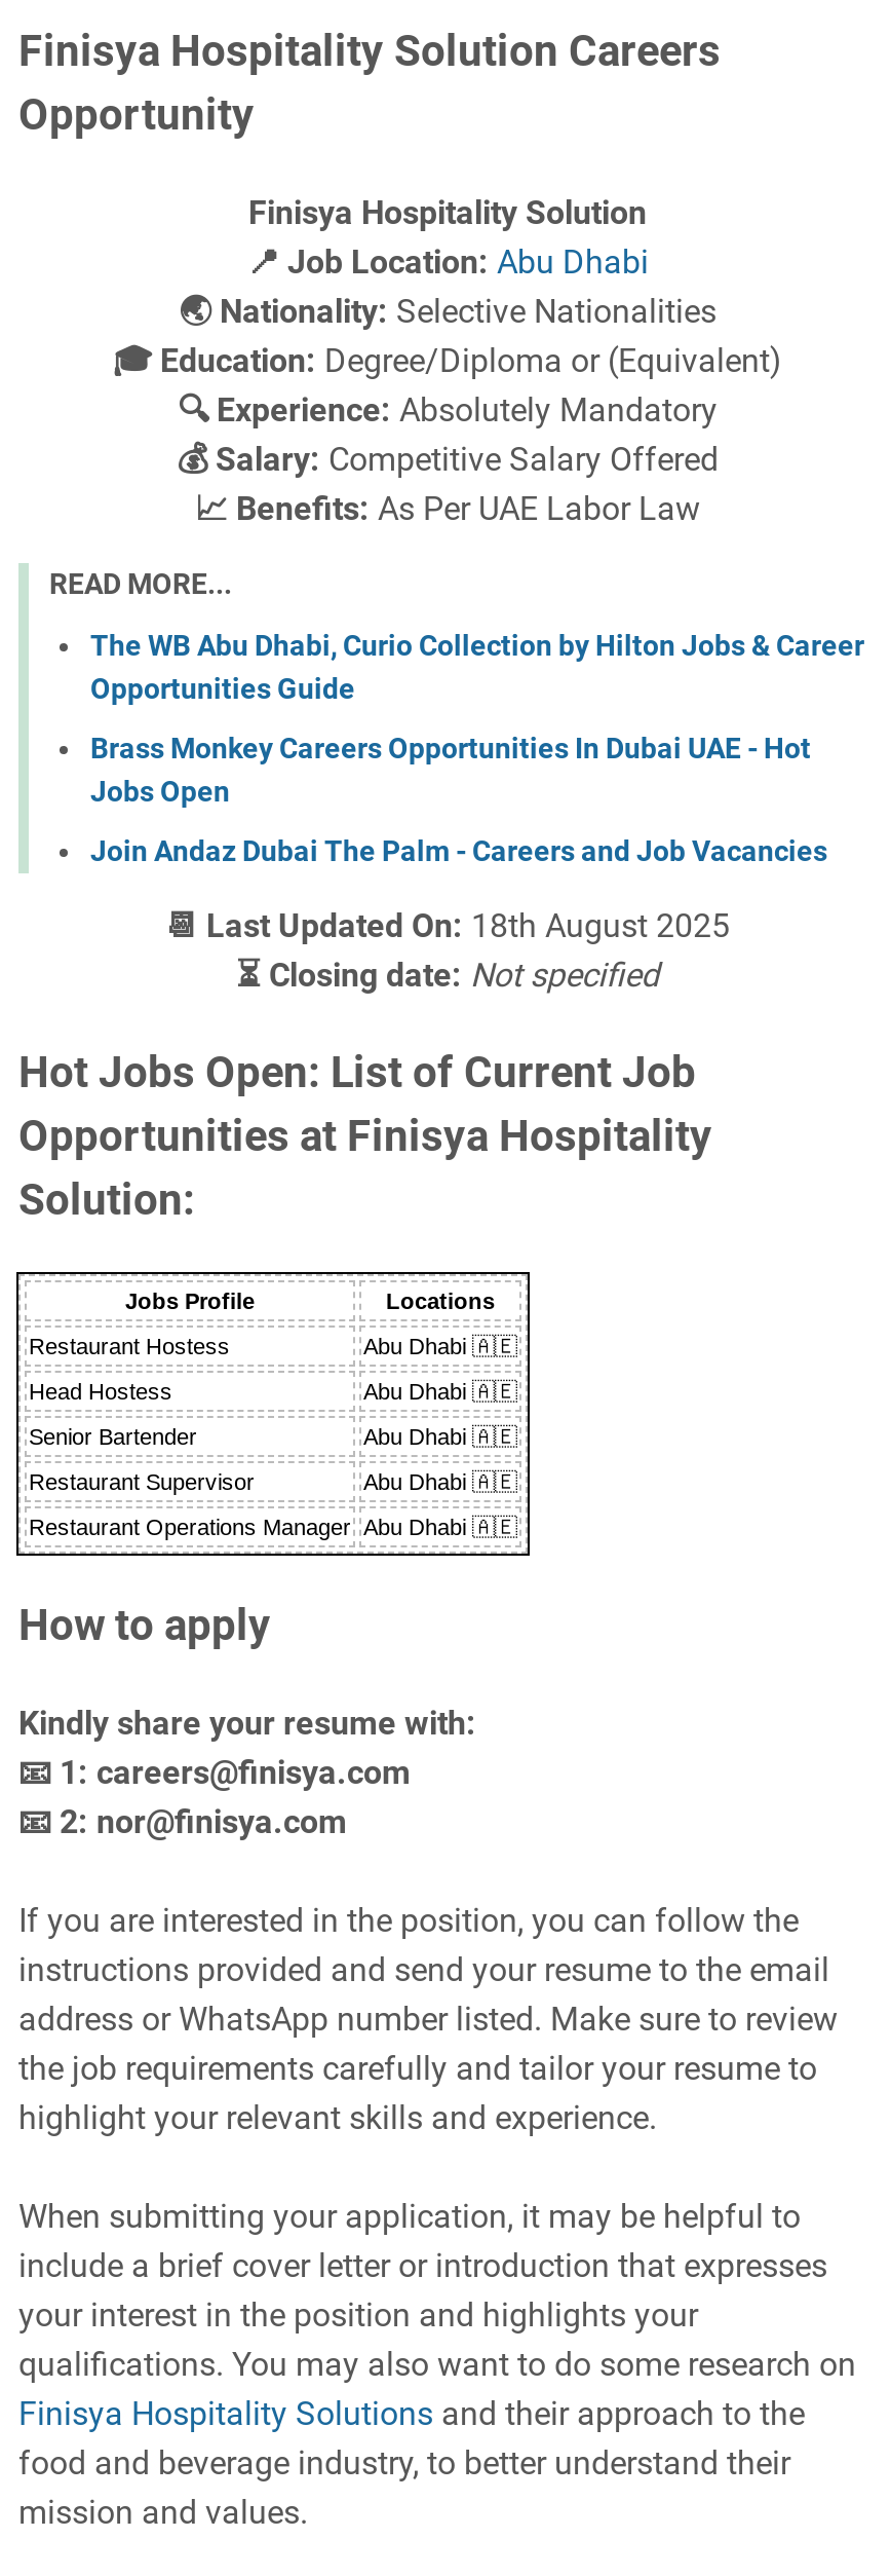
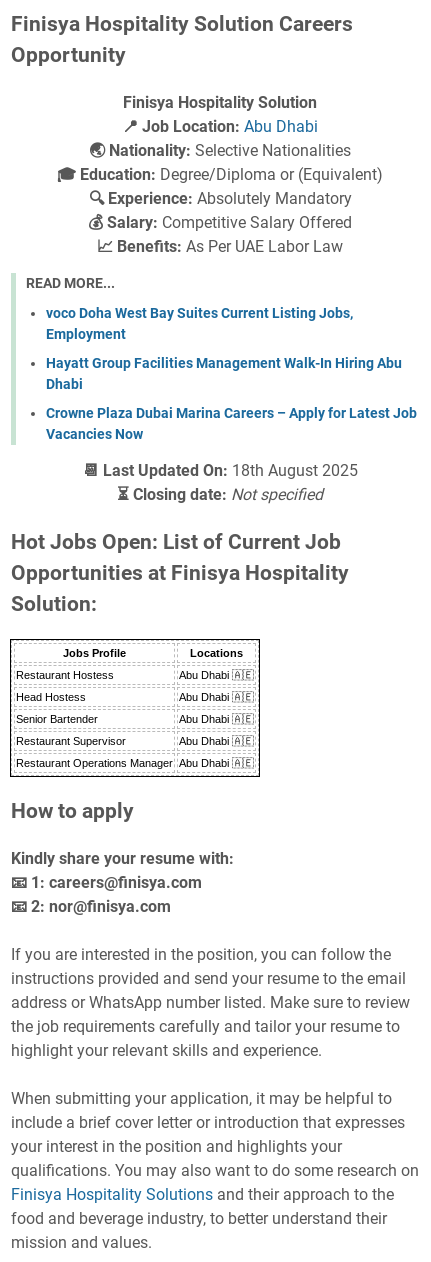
- The WB Abu Dhabi, Curio Collection by Hilton Jobs & Career
- Opportunities Guide
+ voco Doha West Bay Suites Current Listing Jobs,
+ Employment

- Brass Monkey Careers Opportunities In Dubai UAE - Hot
- Jobs Open
+ Hayatt Group Facilities Management Walk-In Hiring Abu
+ Dhabi

- Join Andaz Dubai The Palm - Careers and Job Vacancies
+ Crowne Plaza Dubai Marina Careers – Apply for Latest Job
+ Vacancies Now
